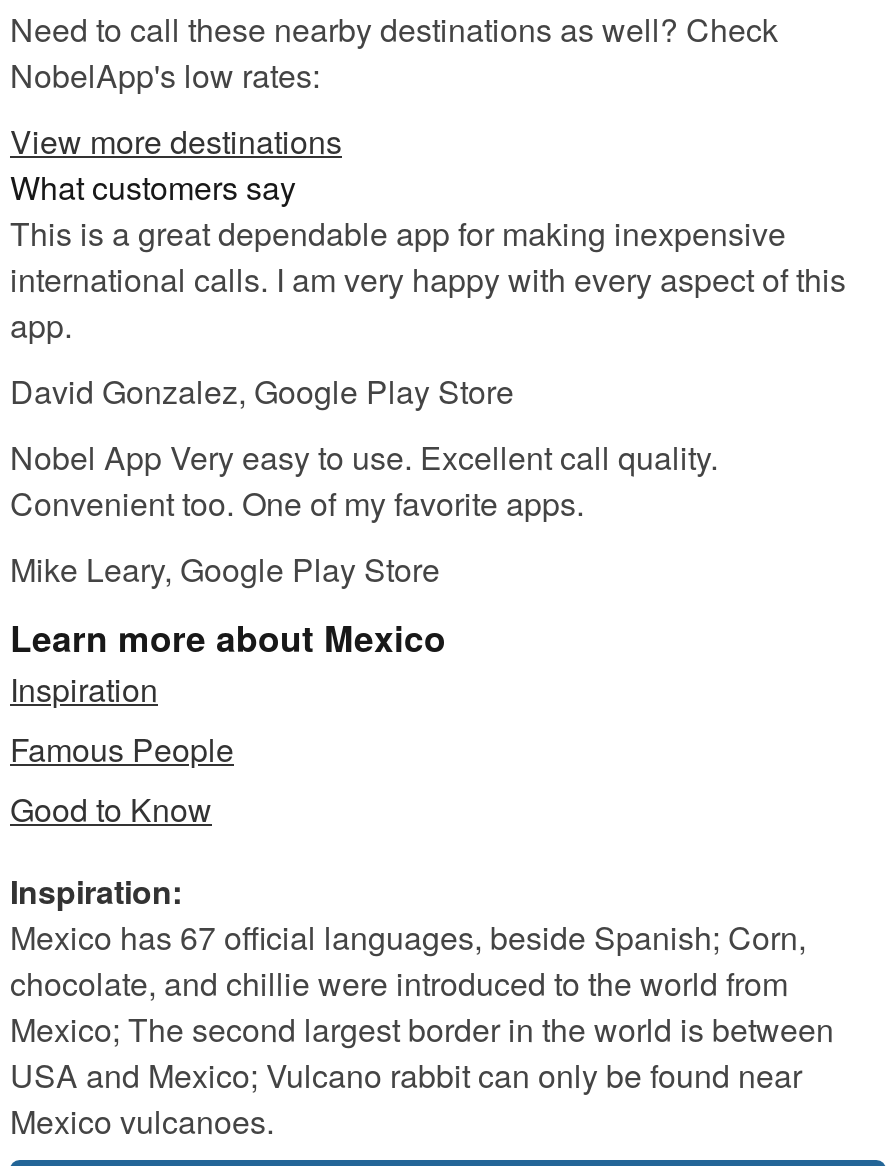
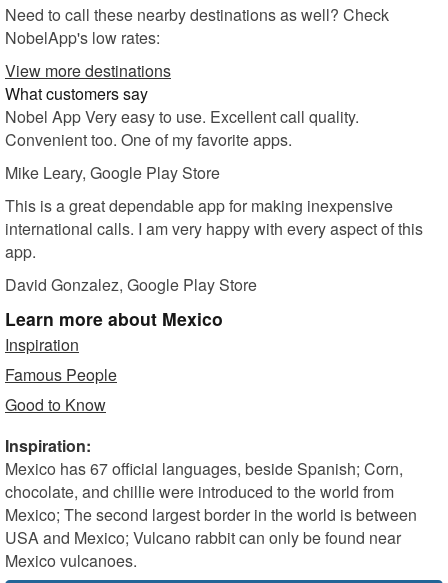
moved down: This is a great dependable app for making inexpensive | international calls. I am very happy with every aspect of this | app. | David Gonzalez, Google Play Store

moved up: Nobel App Very easy to use. Excellent call quality. | Convenient too. One of my favorite apps. | Mike Leary, Google Play Store
